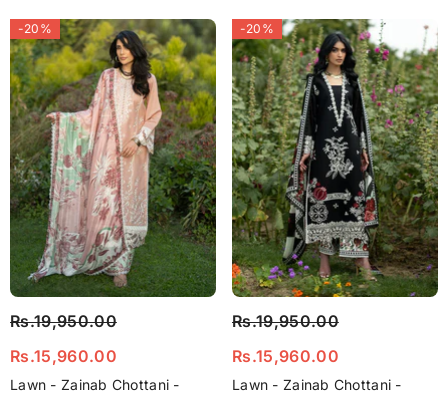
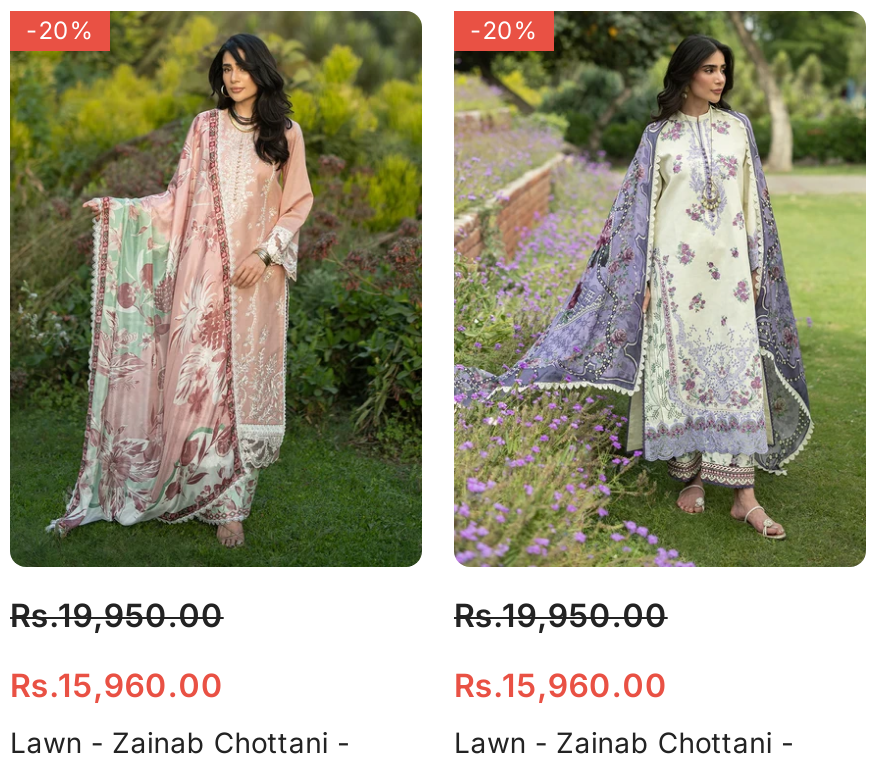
- [image]
+ [image]
